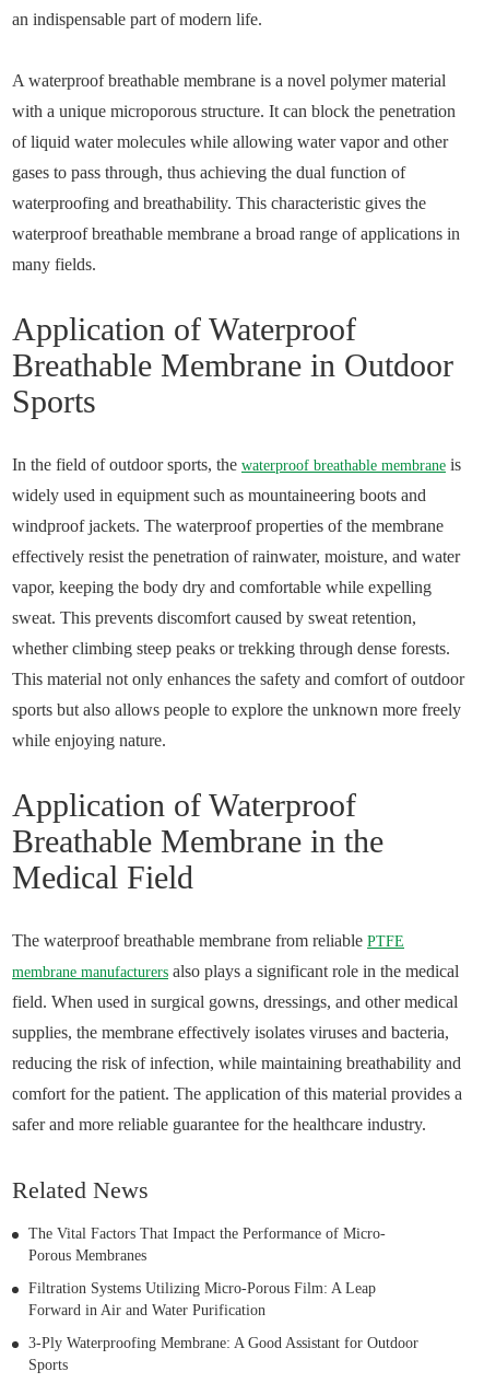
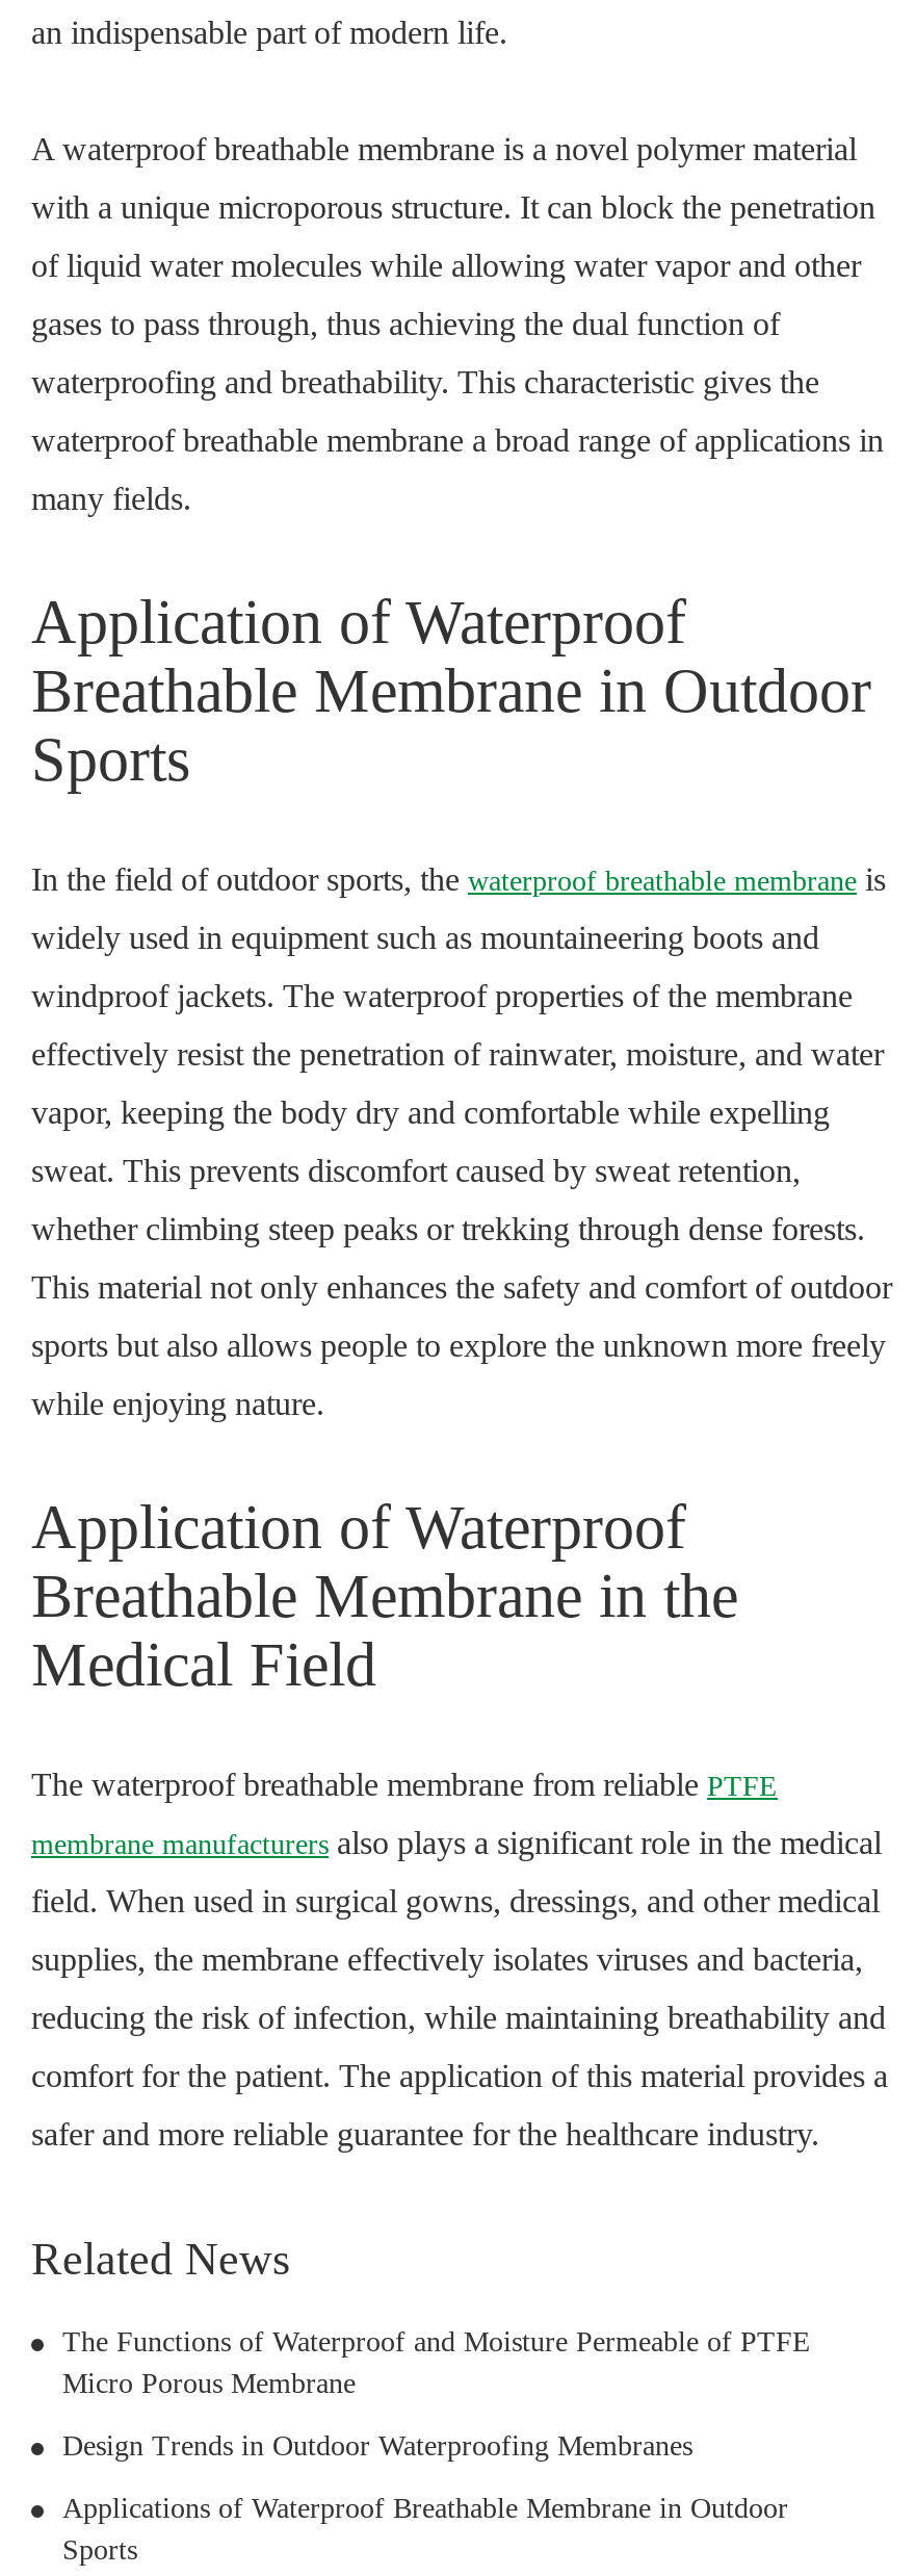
- The Vital Factors That Impact the Performance of Micro-
- Porous Membranes
+ The Functions of Waterproof and Moisture Permeable of PTFE
+ Micro Porous Membrane

- Filtration Systems Utilizing Micro-Porous Film: A Leap
- Forward in Air and Water Purification
+ Design Trends in Outdoor Waterproofing Membranes

- 3-Ply Waterproofing Membrane: A Good Assistant for Outdoor
+ Applications of Waterproof Breathable Membrane in Outdoor
